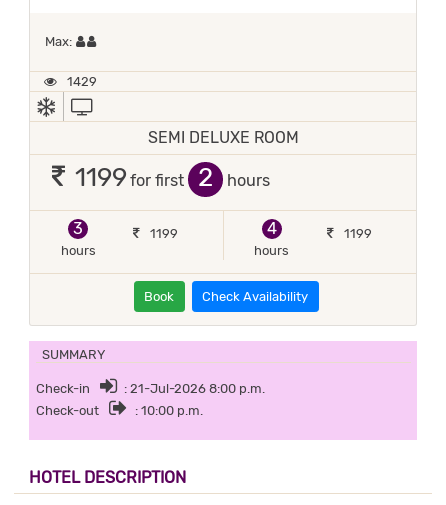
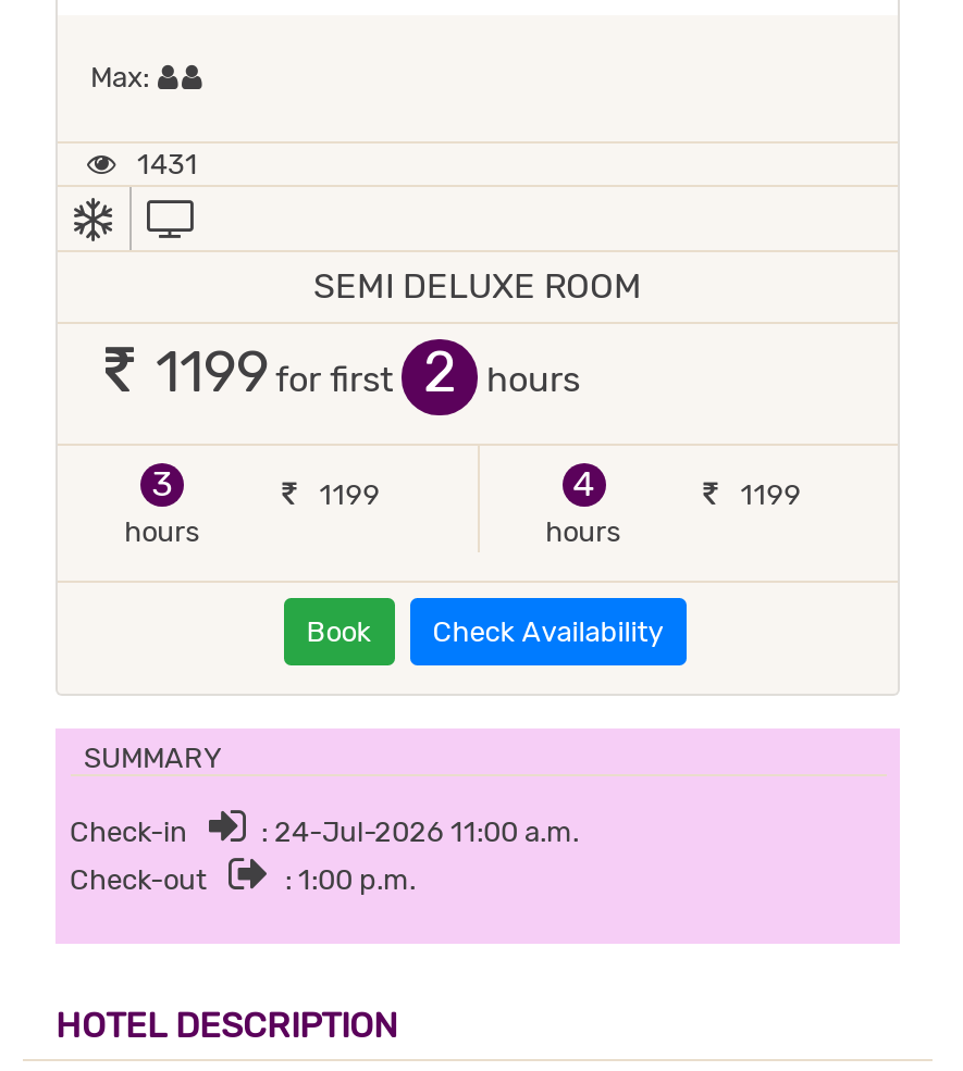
- 1429
+ 1431

- : 21-Jul-2026 8:00 p.m.
+ : 24-Jul-2026 11:00 a.m.

- : 10:00 p.m.
+ : 1:00 p.m.
